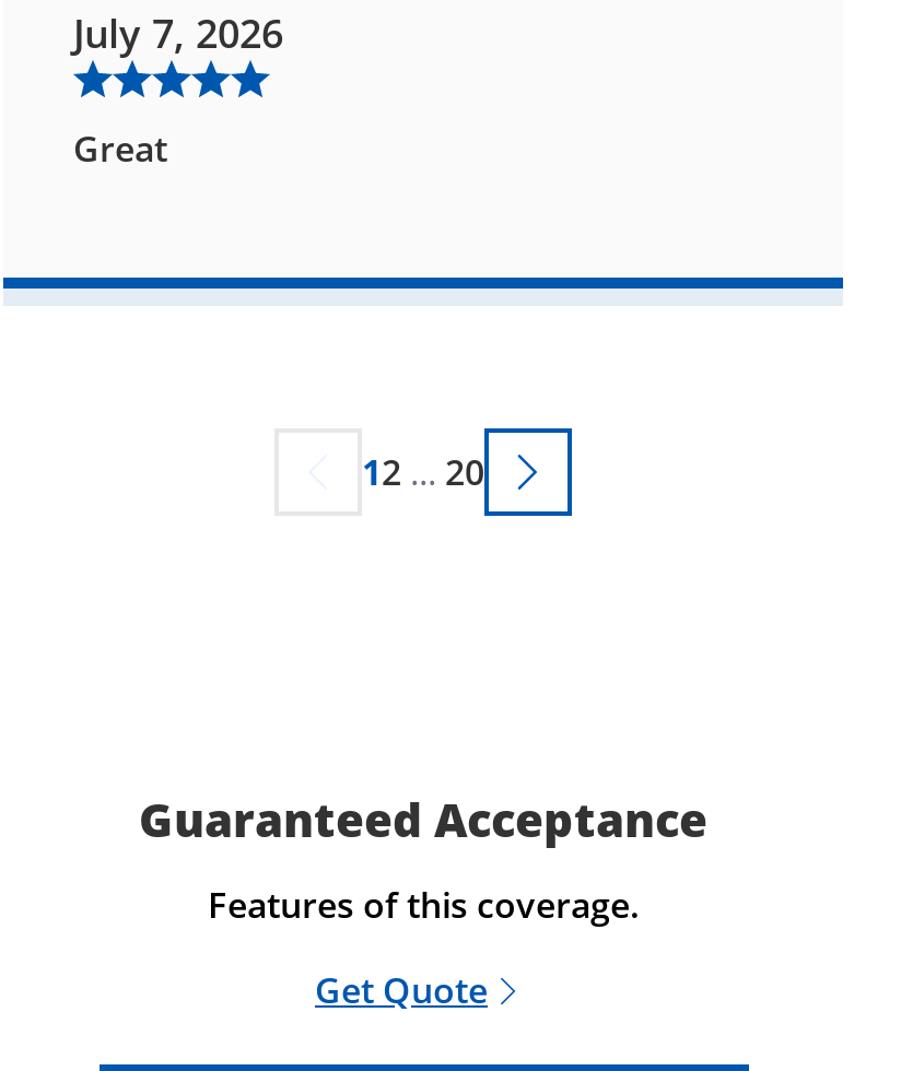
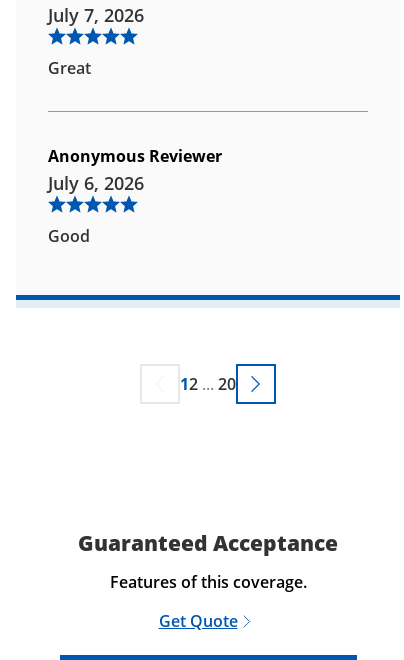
+ Anonymous Reviewer
+ July 6, 2026
+ Good
